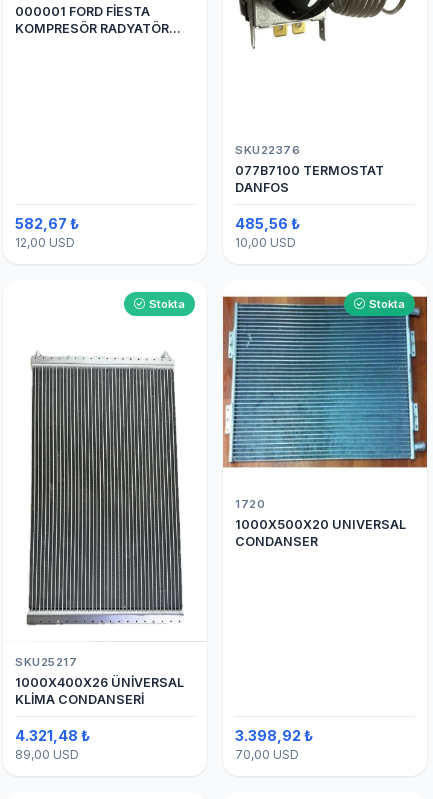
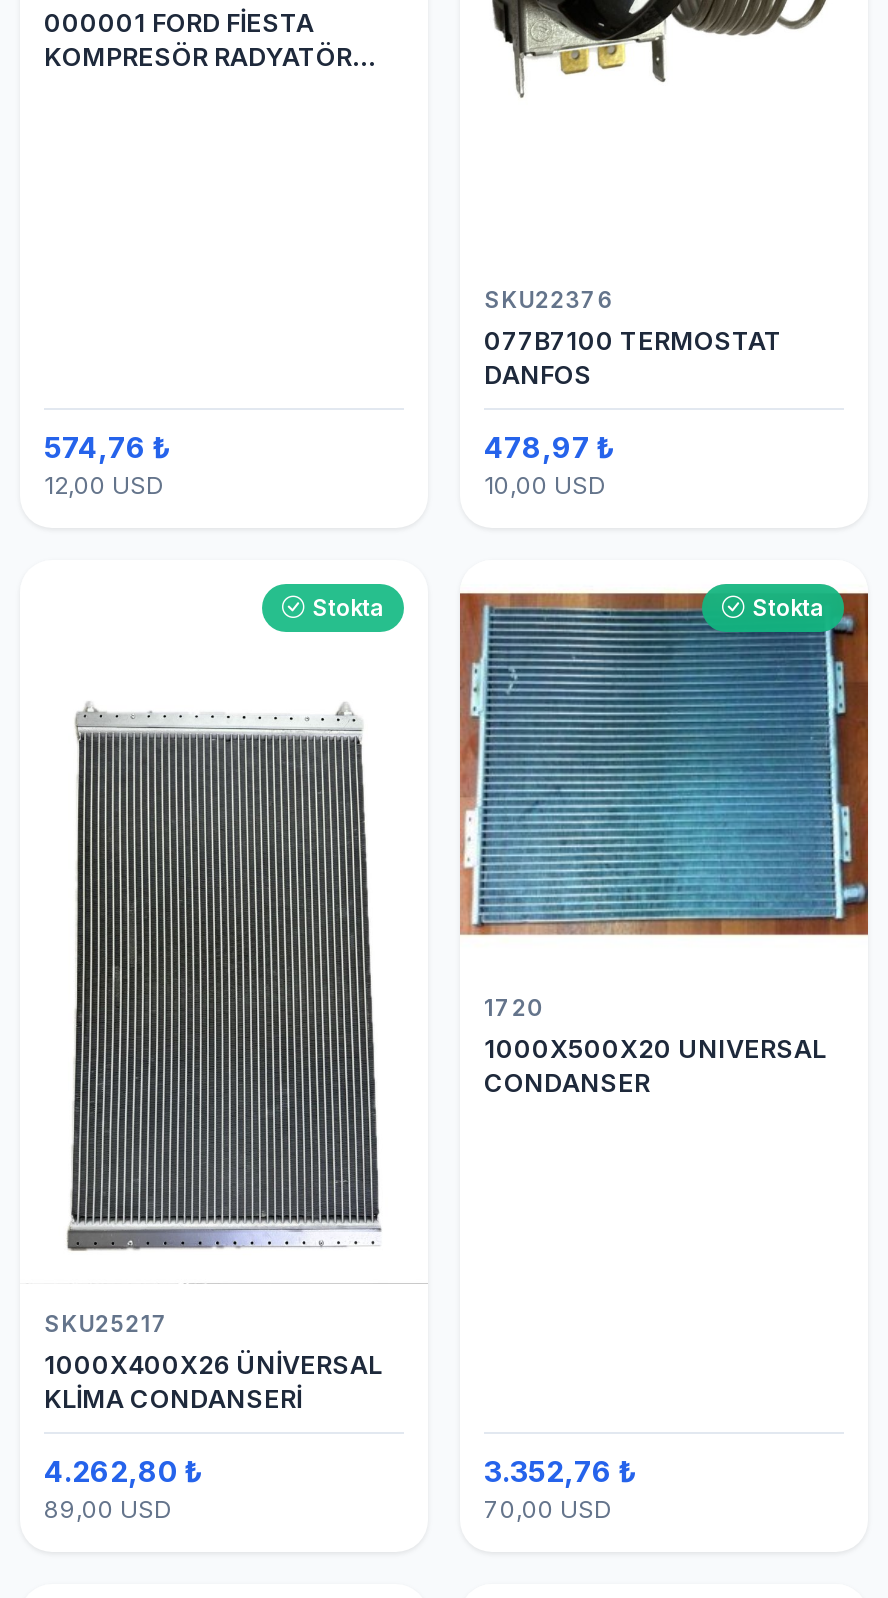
- 582,67 ₺
+ 574,76 ₺

- 485,56 ₺
+ 478,97 ₺

- 4.321,48 ₺
+ 4.262,80 ₺

- 3.398,92 ₺
+ 3.352,76 ₺
